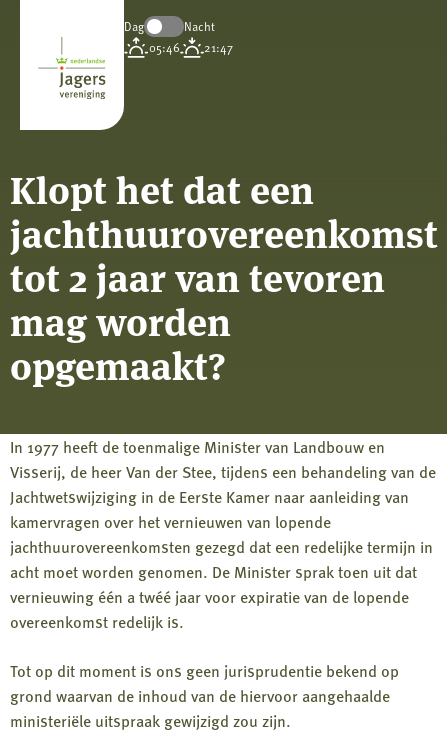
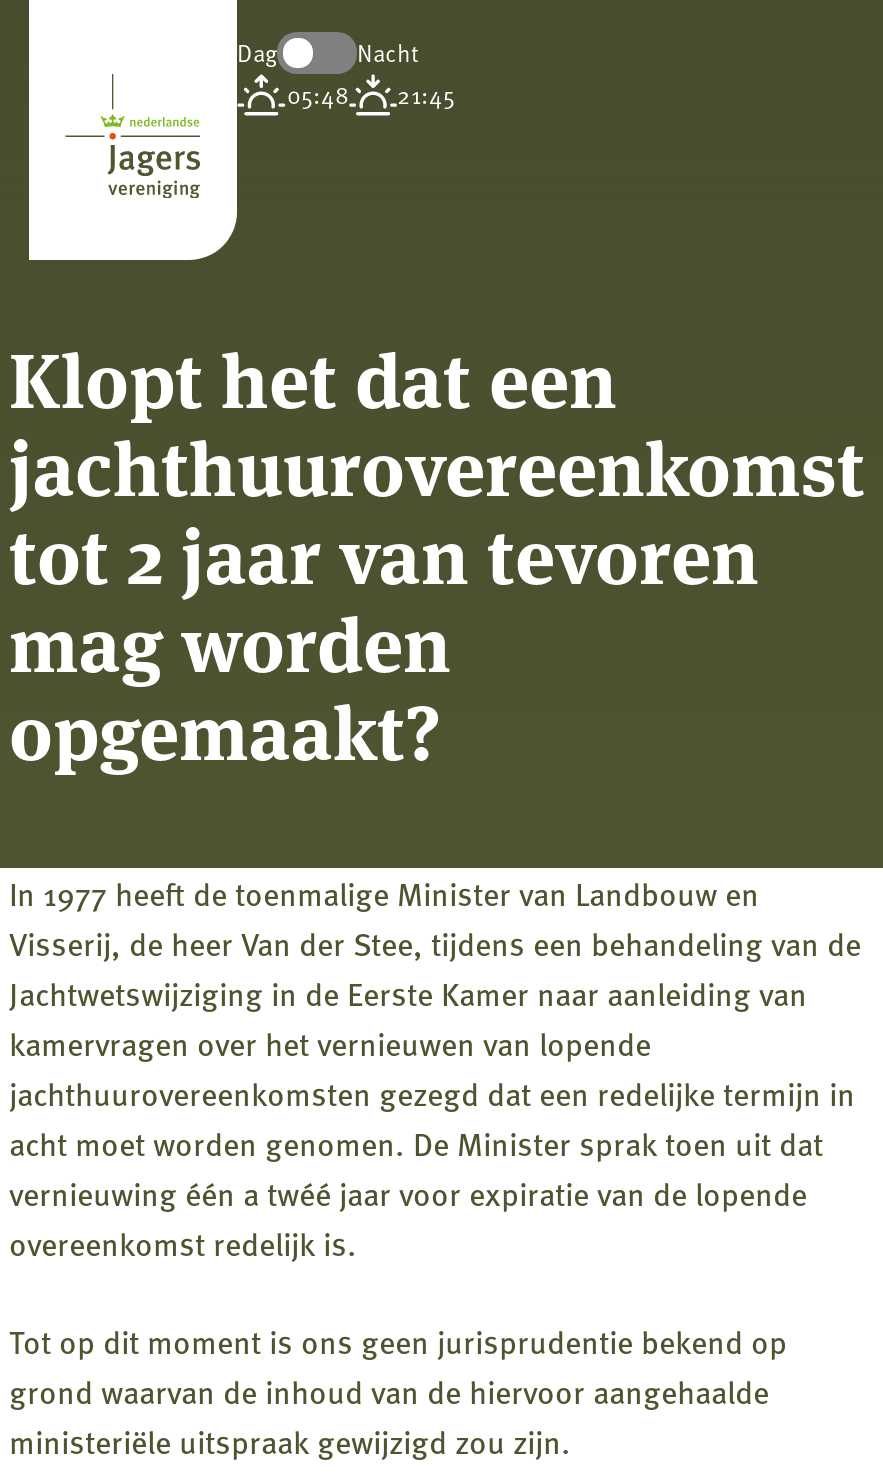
- 05:46
+ 05:48

- 21:47
+ 21:45
